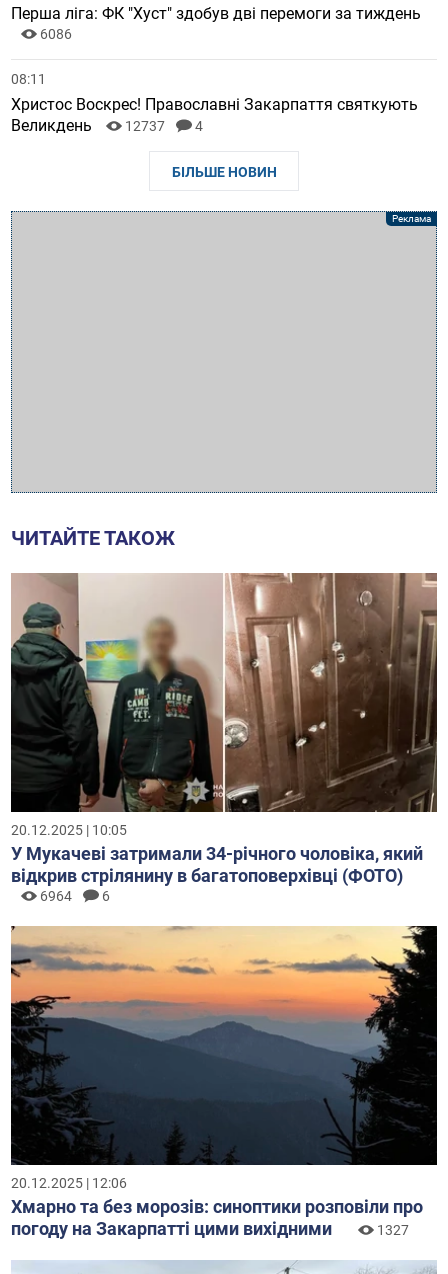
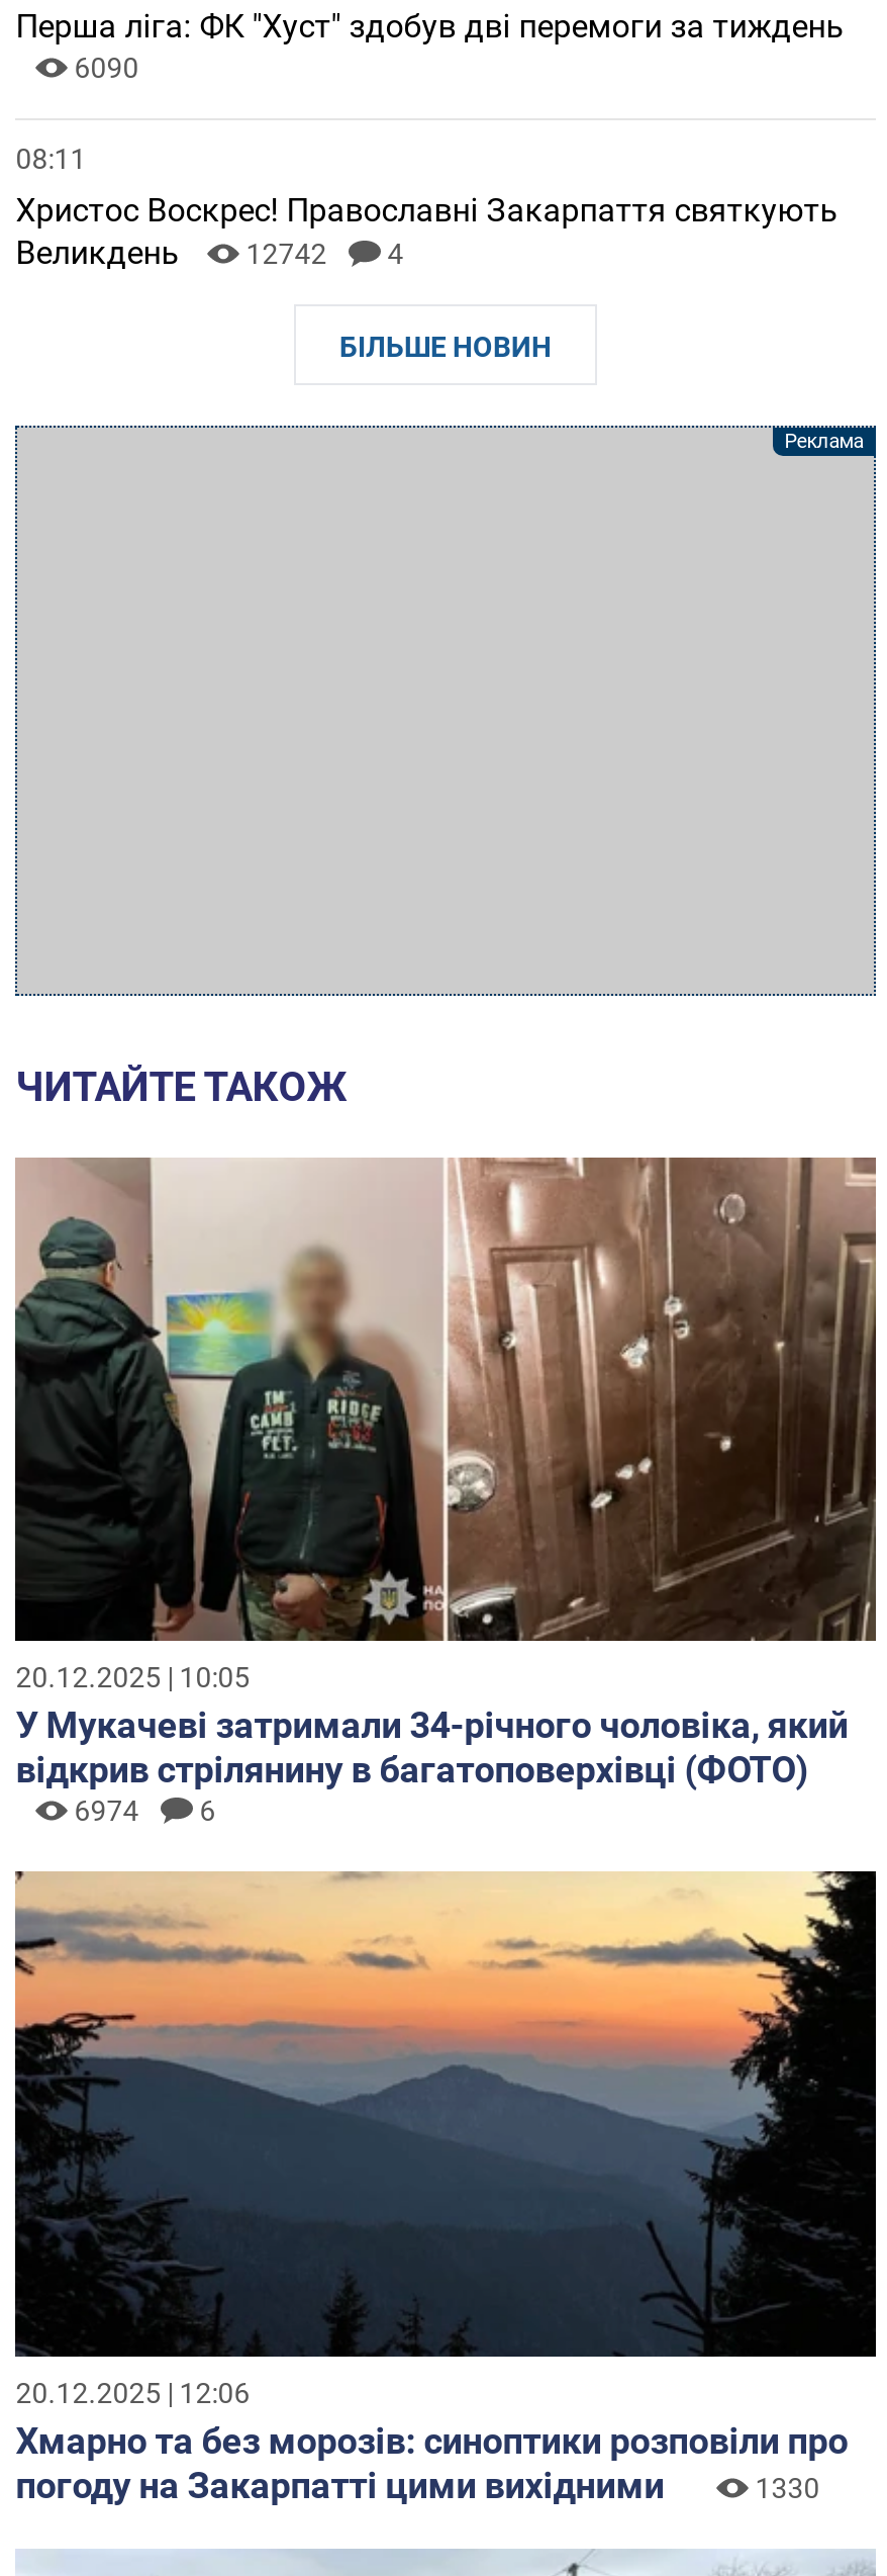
- 6086
+ 6090

- Великдень 12737 4
+ Великдень 12742 4

- 6964 6
+ 6974 6

- 1327
+ 1330
